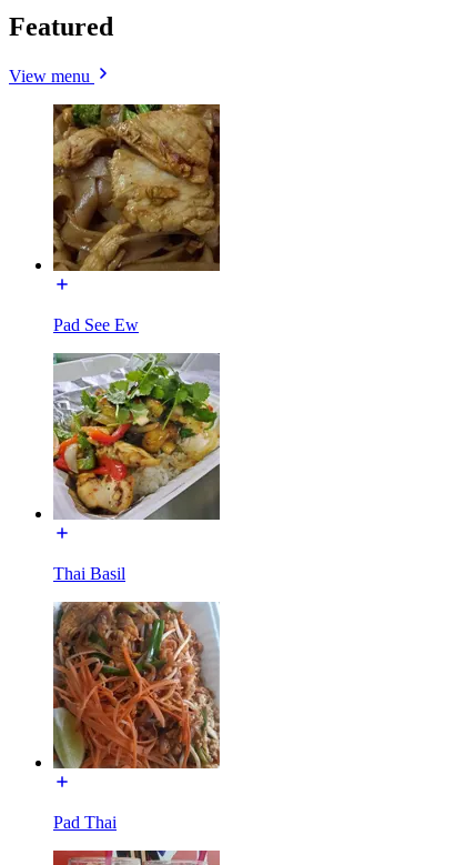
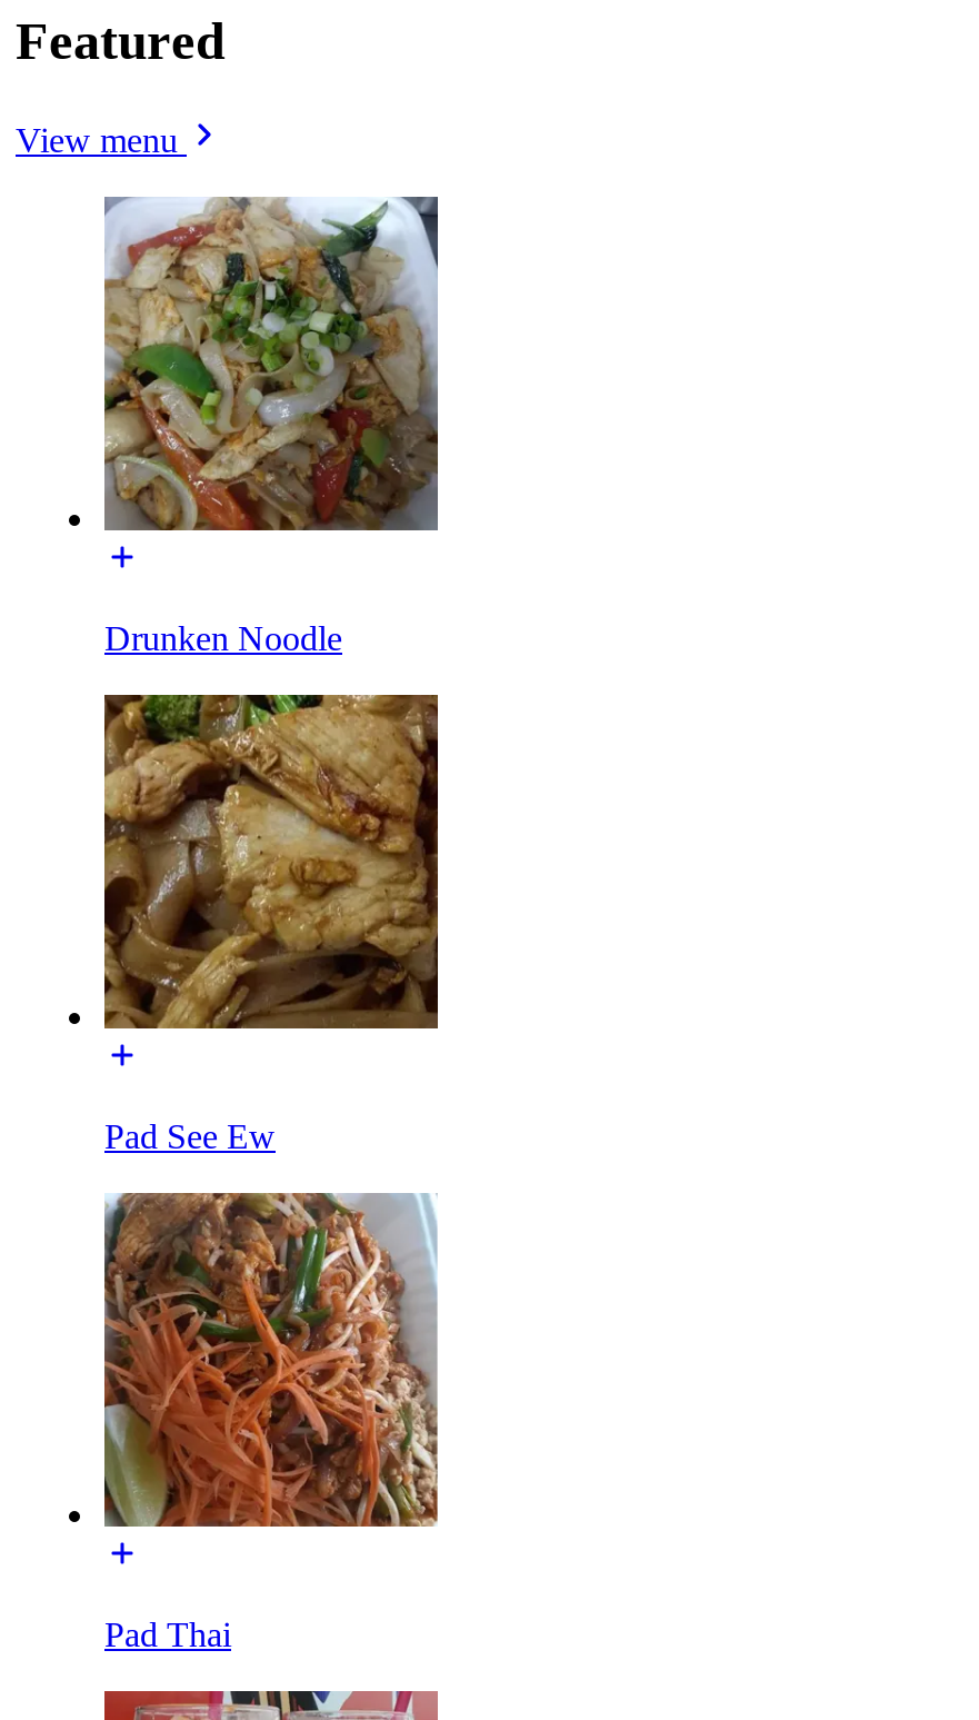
+ [image]
+ Drunken Noodle

moved down: [image] | Pad See Ew

- [image]
- Thai Basil
